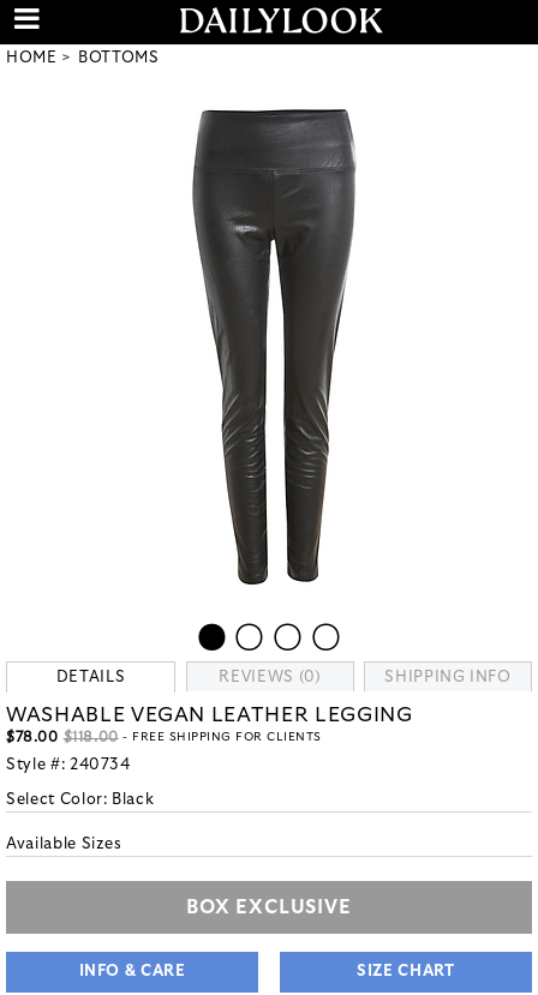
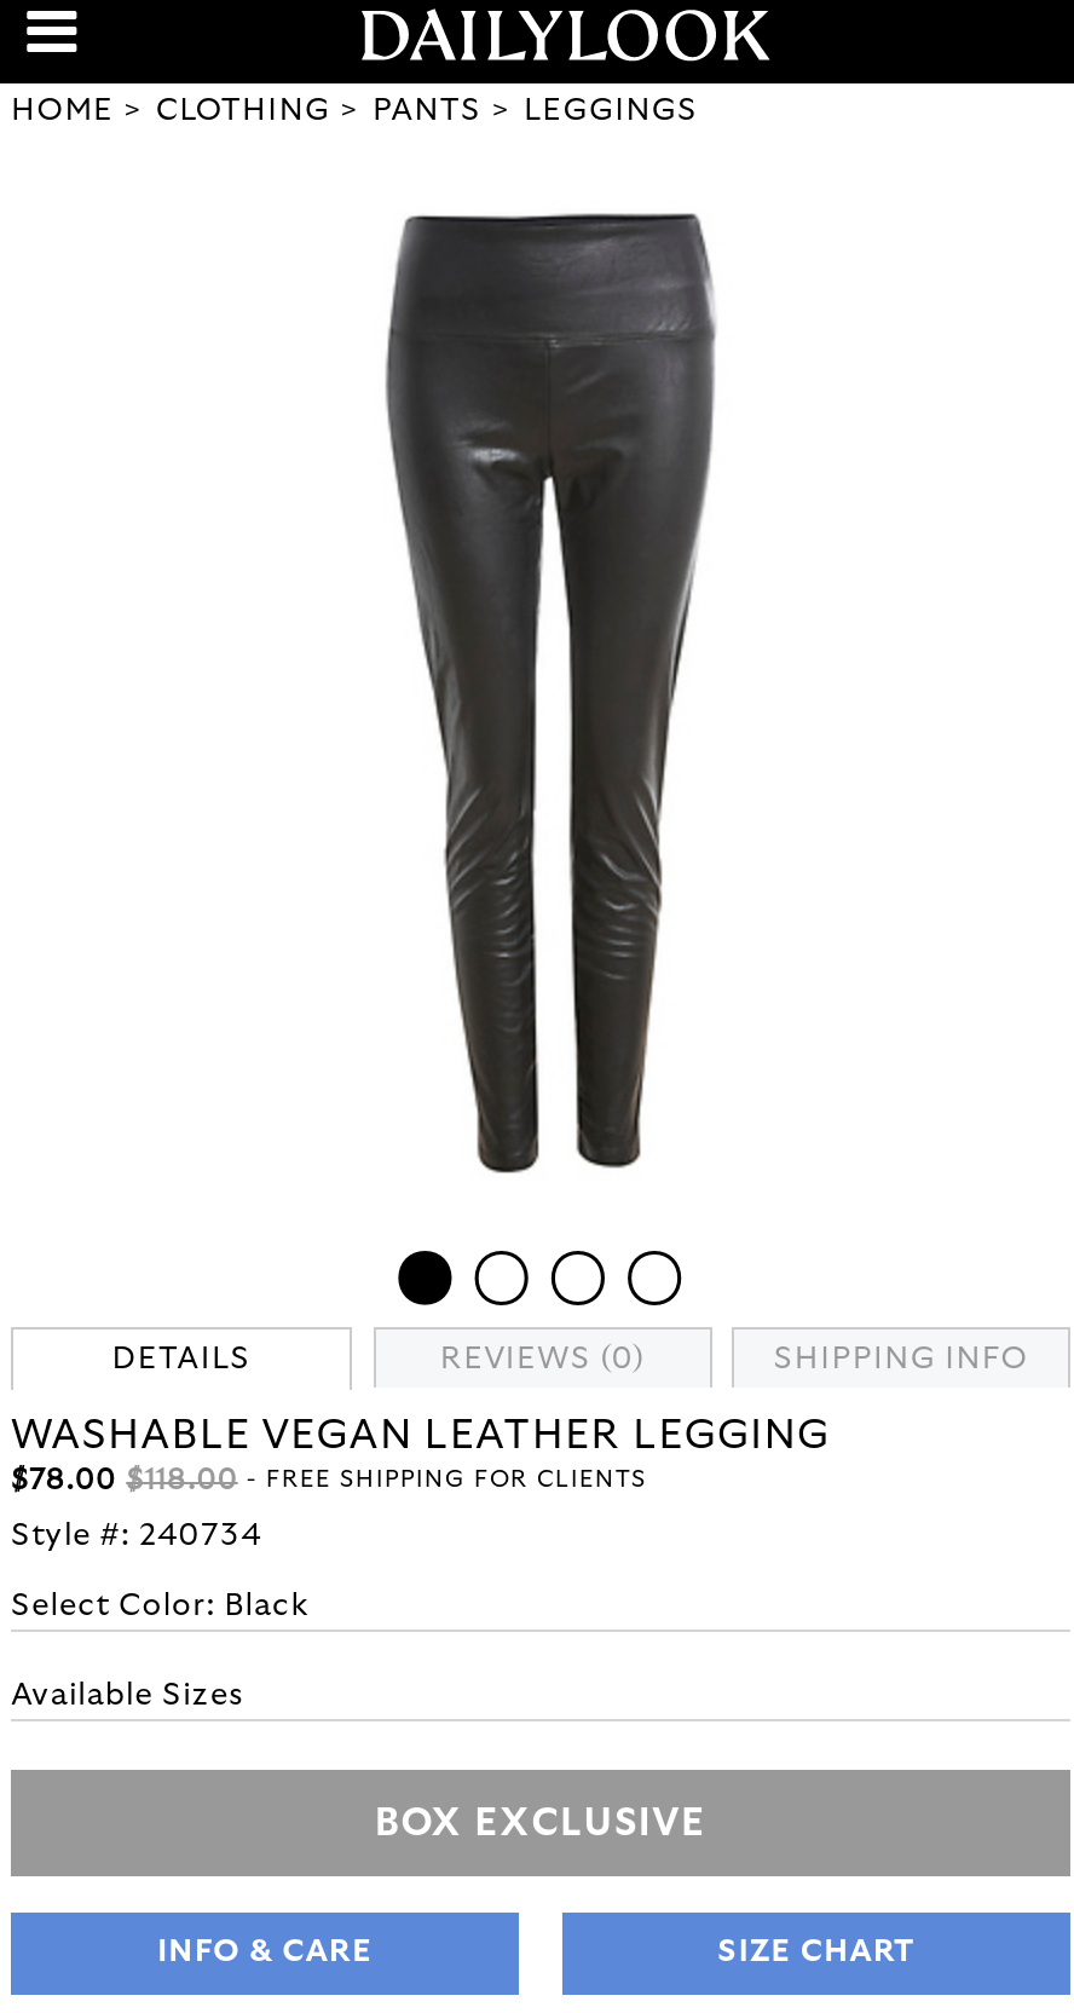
- BOTTOMS
+ CLOTHING
+ PANTS
+ LEGGINGS
